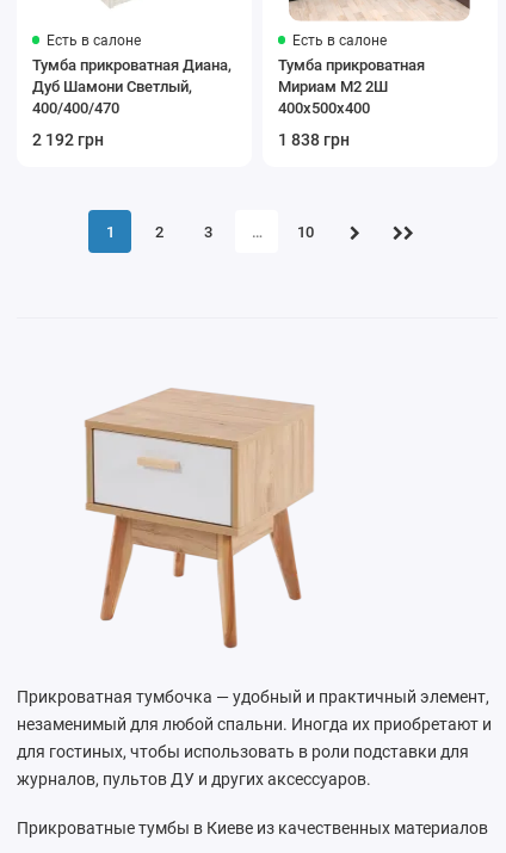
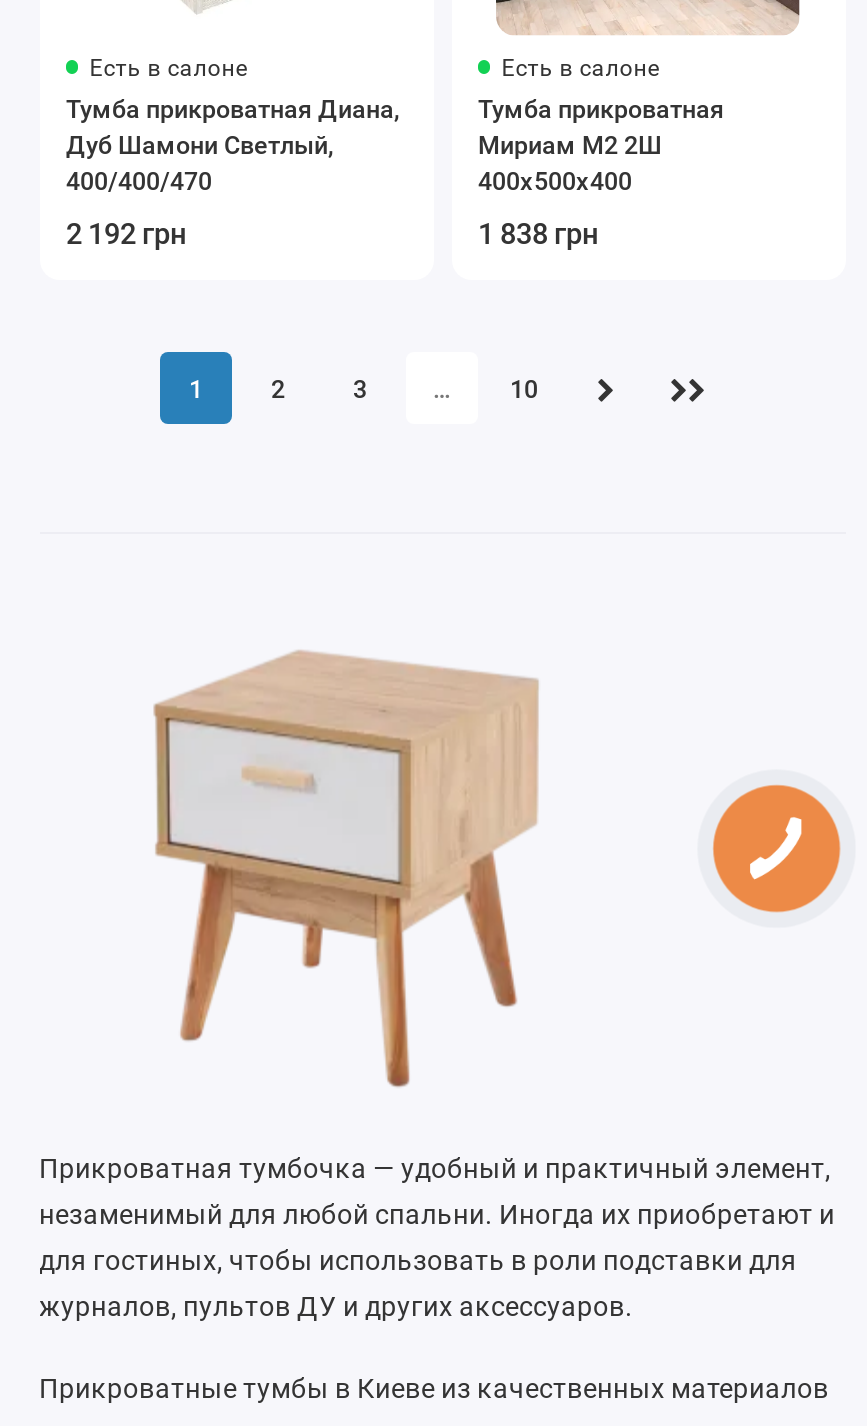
+ [image]
